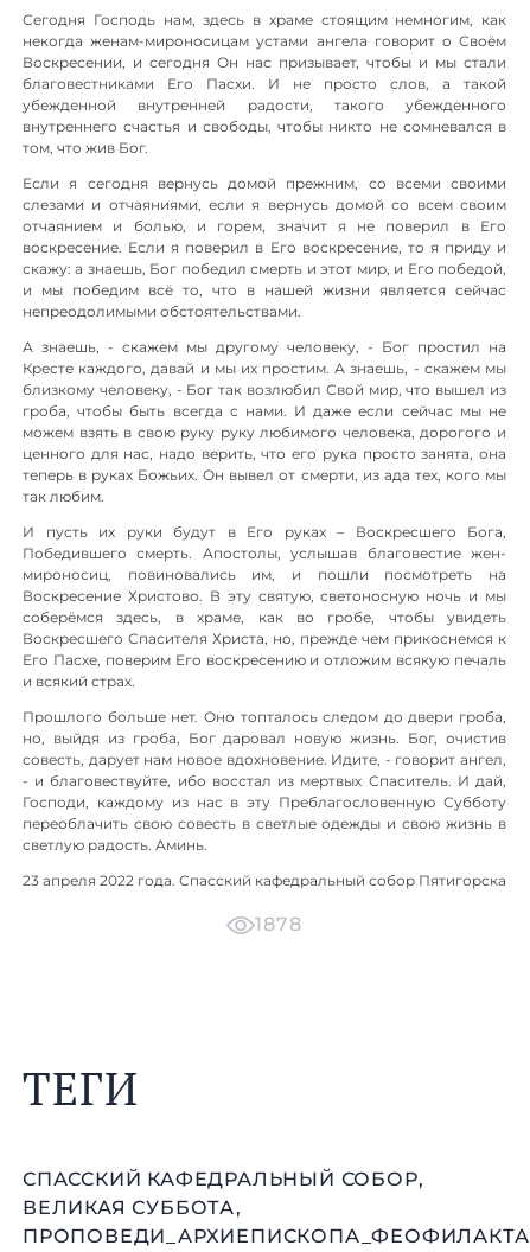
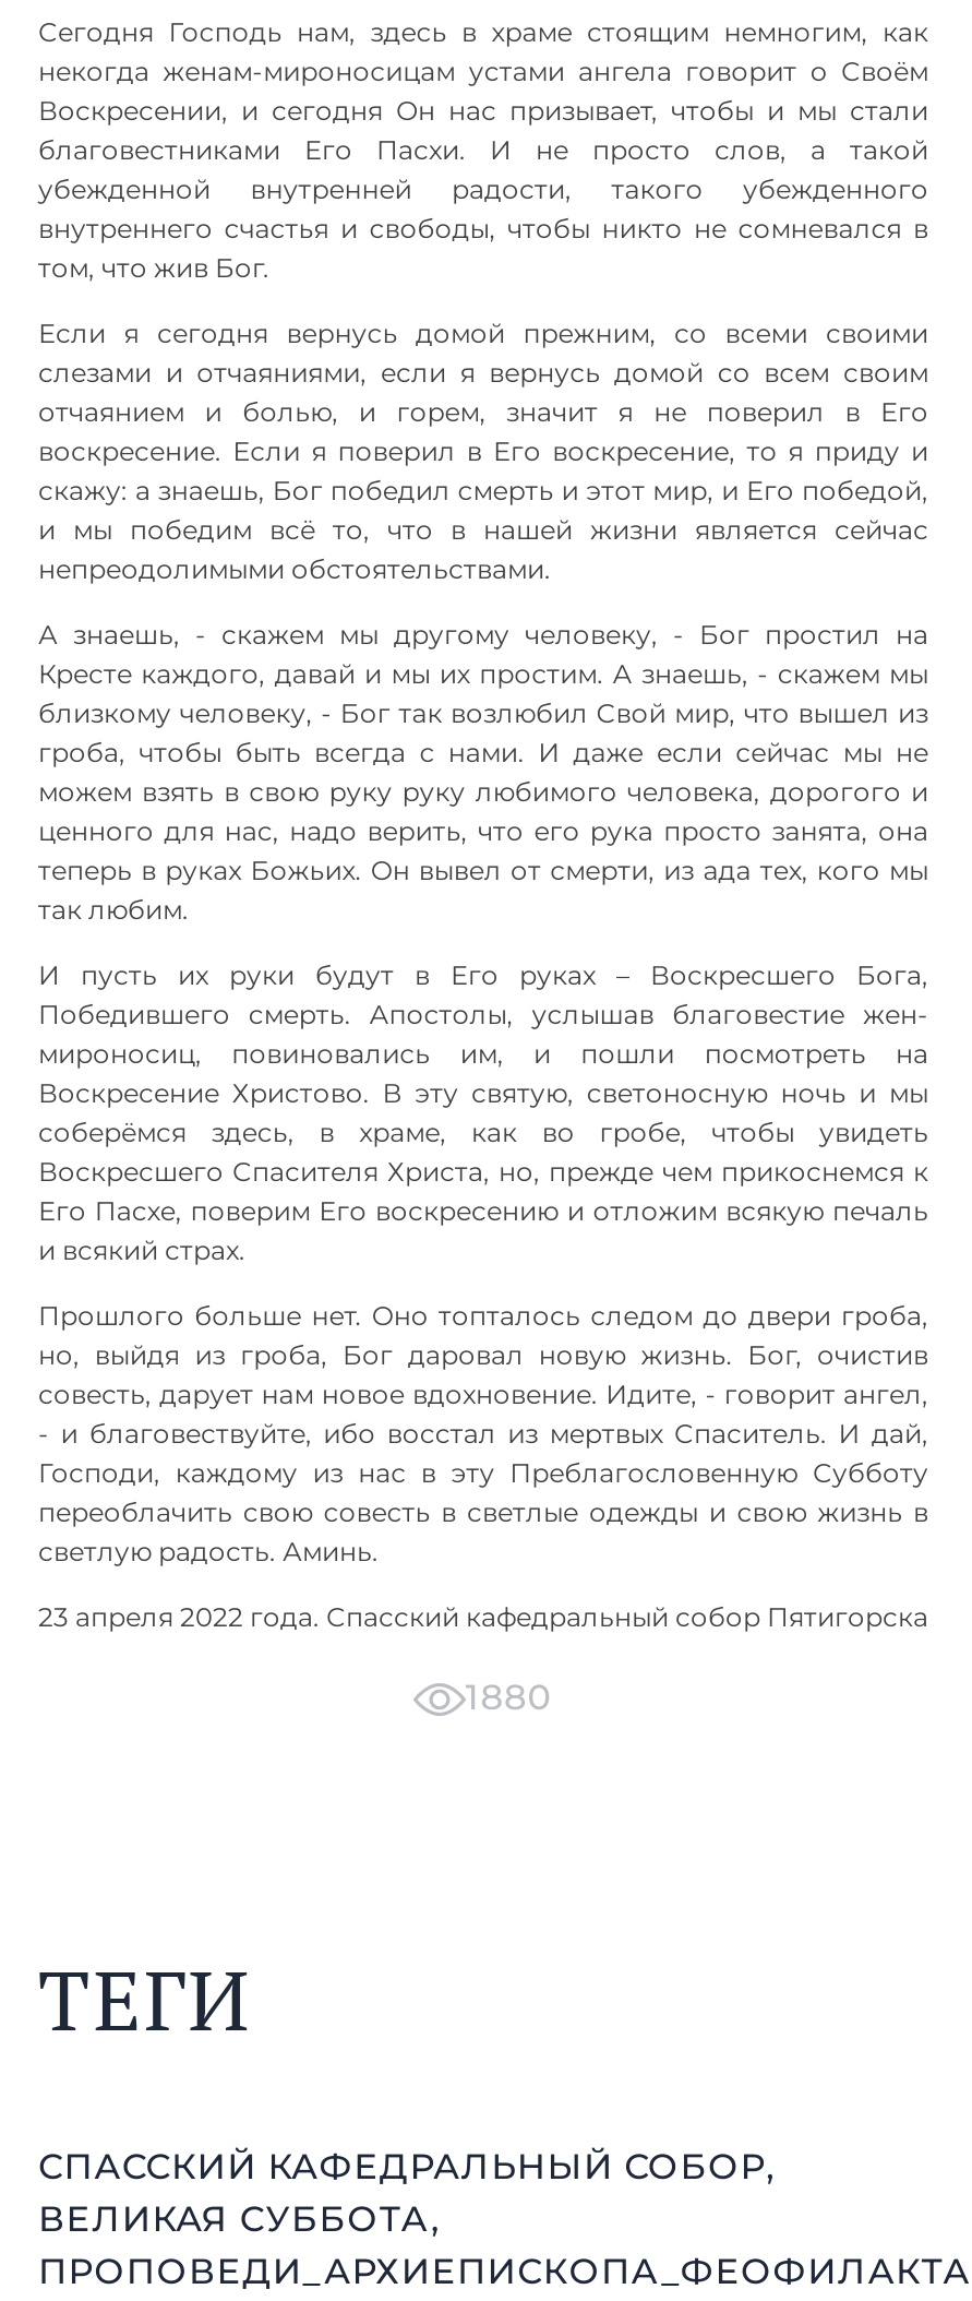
- 1878
+ 1880
